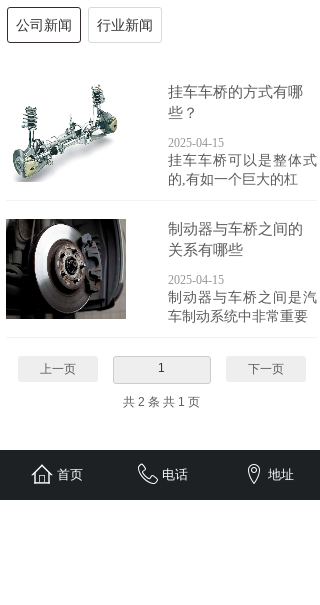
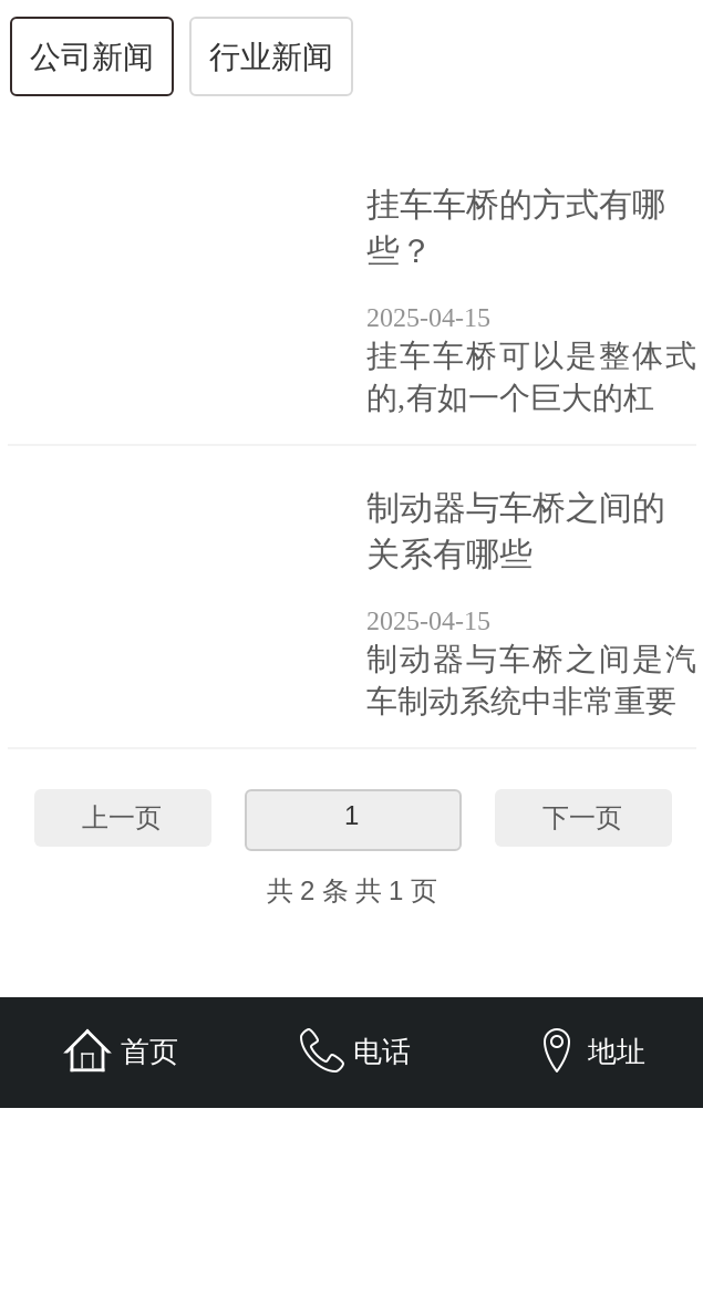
- [image]

- [image]
